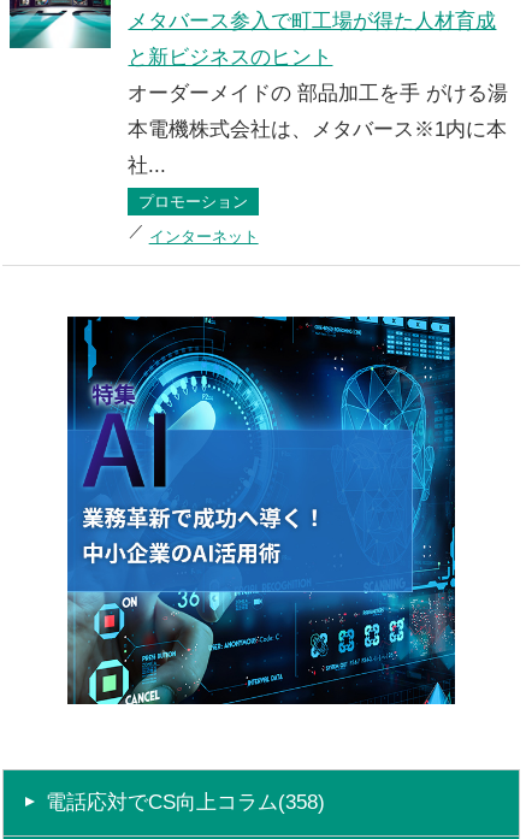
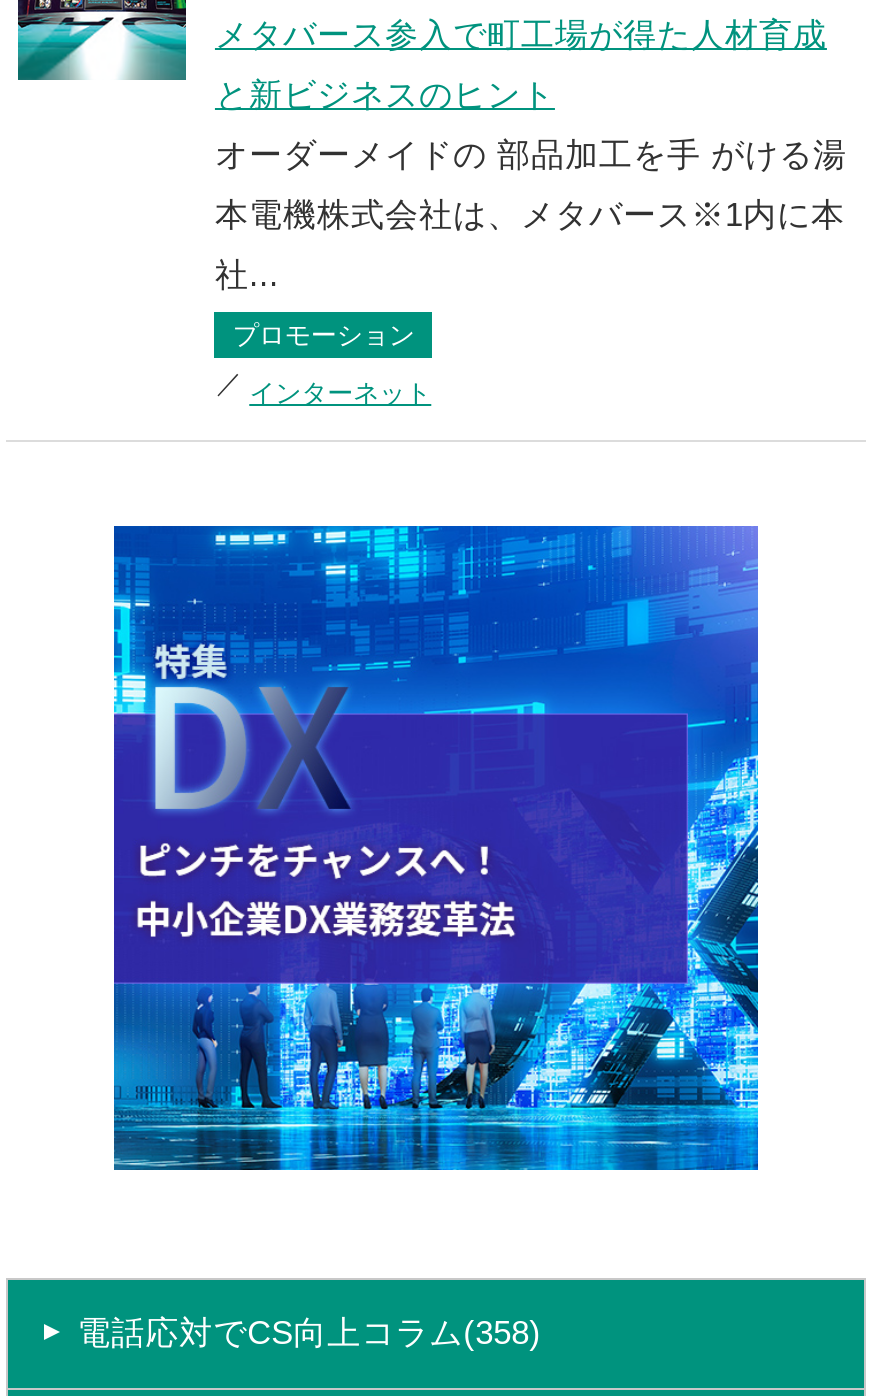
- [image]
+ [image]
